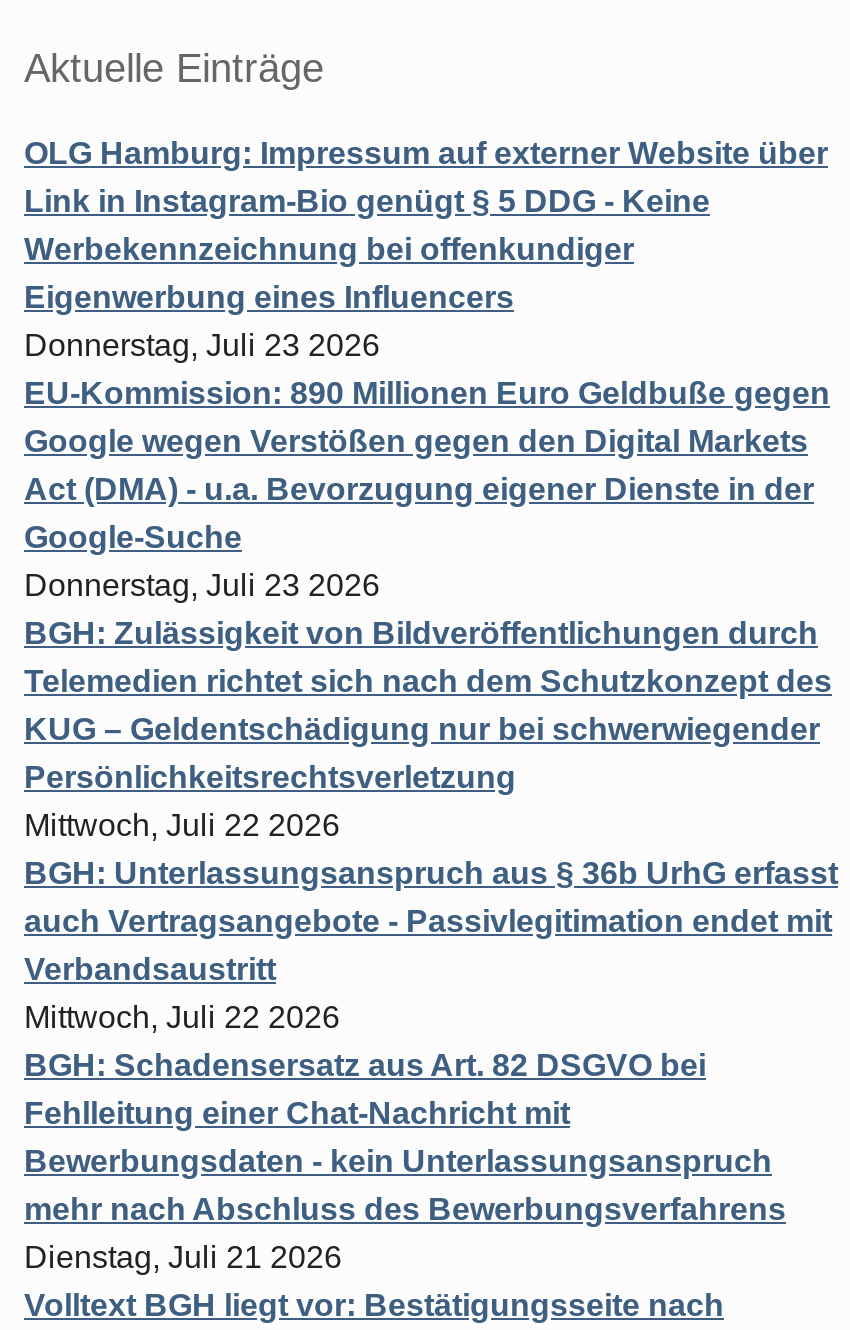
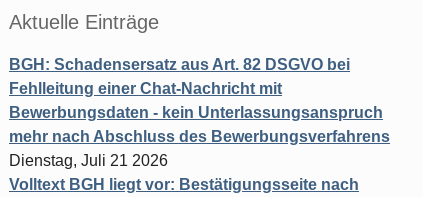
- OLG Hamburg: Impressum auf externer Website über
- Link in Instagram-Bio genügt § 5 DDG - Keine
- Werbekennzeichnung bei offenkundiger
- Eigenwerbung eines Influencers
- Donnerstag, Juli 23 2026
- EU-Kommission: 890 Millionen Euro Geldbuße gegen
- Google wegen Verstößen gegen den Digital Markets
- Act (DMA) - u.a. Bevorzugung eigener Dienste in der
- Google-Suche
- Donnerstag, Juli 23 2026
- BGH: Zulässigkeit von Bildveröffentlichungen durch
- Telemedien richtet sich nach dem Schutzkonzept des
- KUG – Geldentschädigung nur bei schwerwiegender
- Persönlichkeitsrechtsverletzung
- Mittwoch, Juli 22 2026
- BGH: Unterlassungsanspruch aus § 36b UrhG erfasst
- auch Vertragsangebote - Passivlegitimation endet mit
- Verbandsaustritt
- Mittwoch, Juli 22 2026
